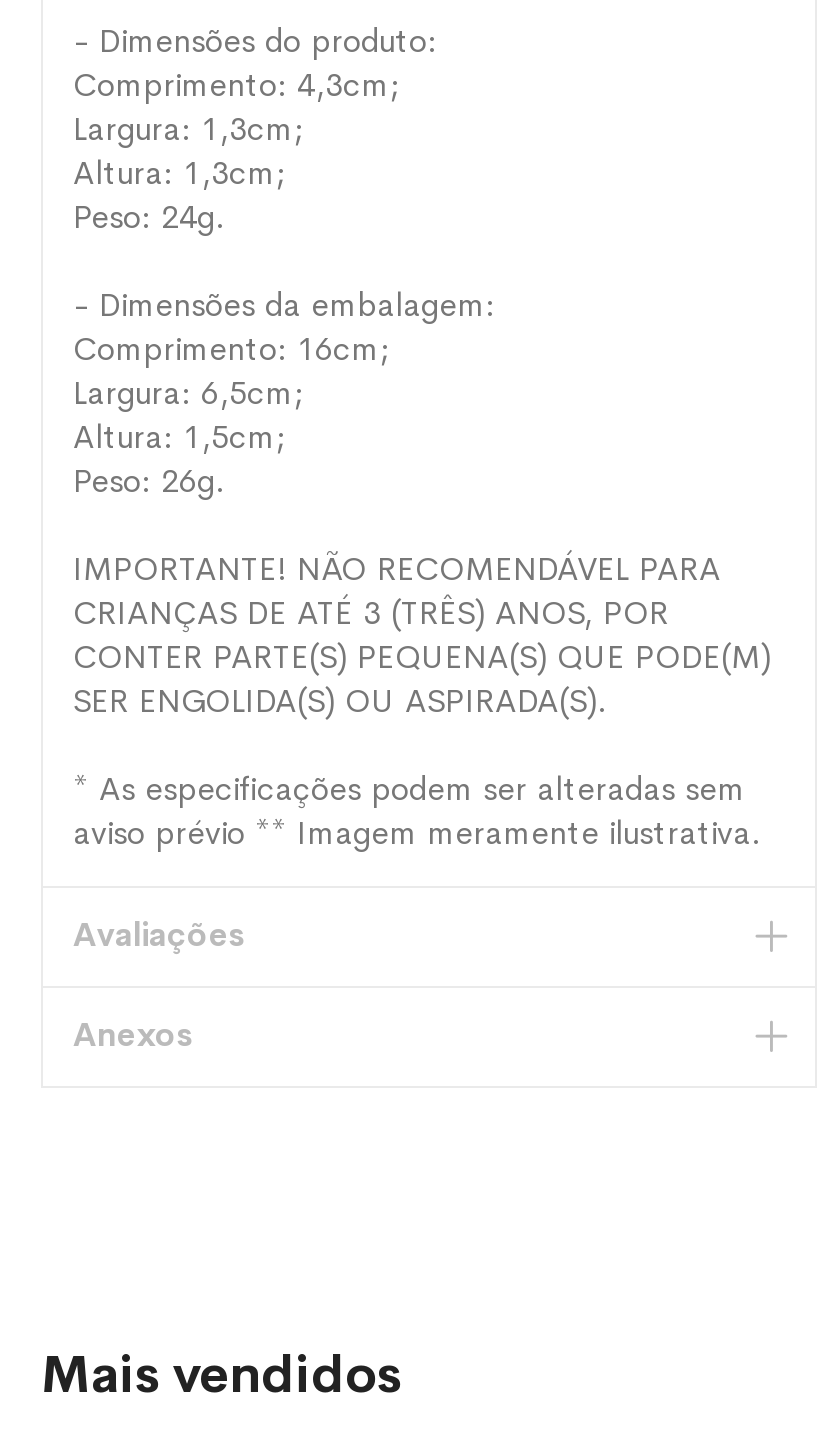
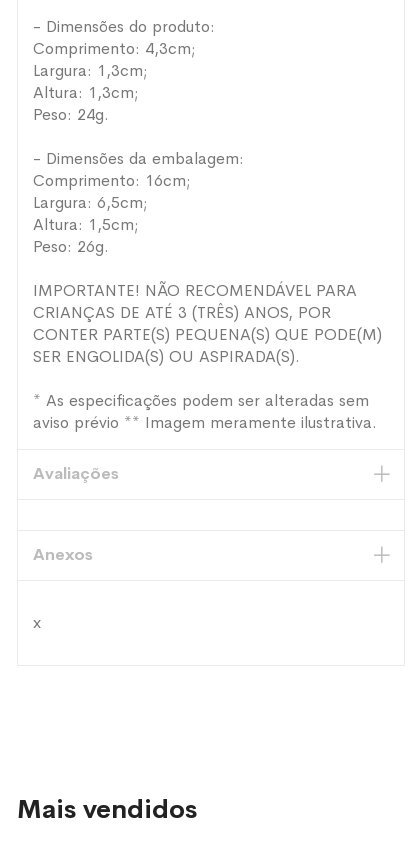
+ x
